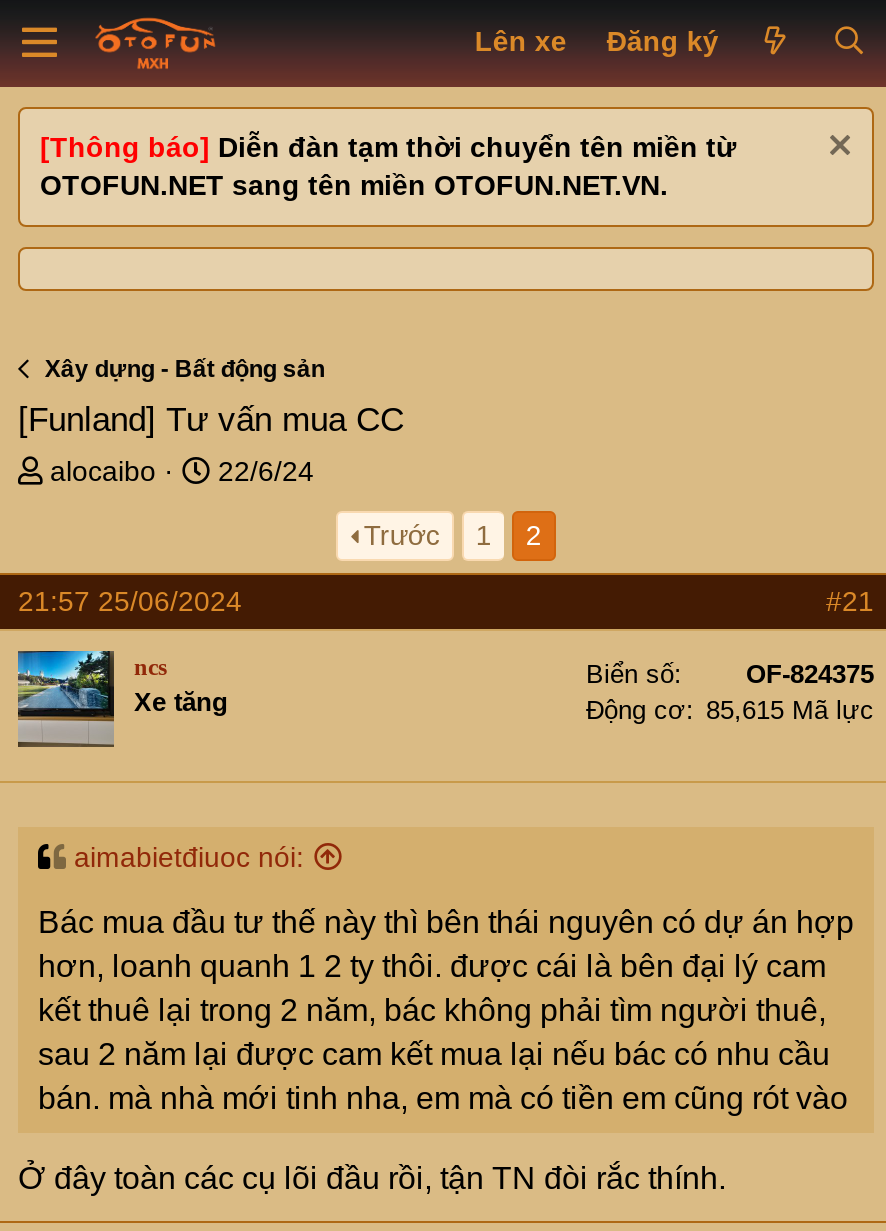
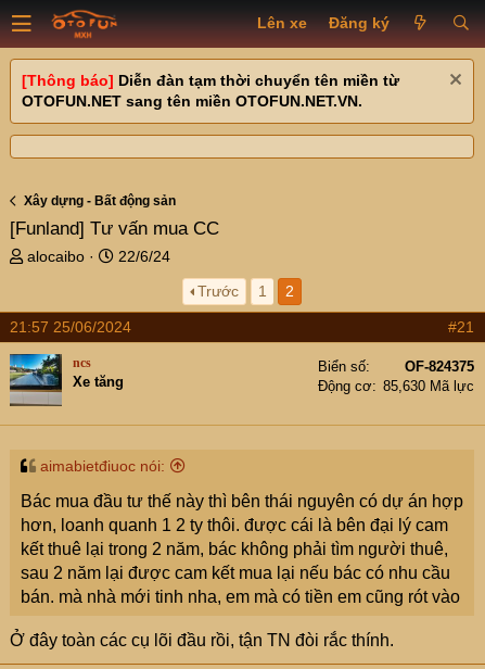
- Động cơ 85,615 Mã lực
+ Động cơ 85,630 Mã lực
